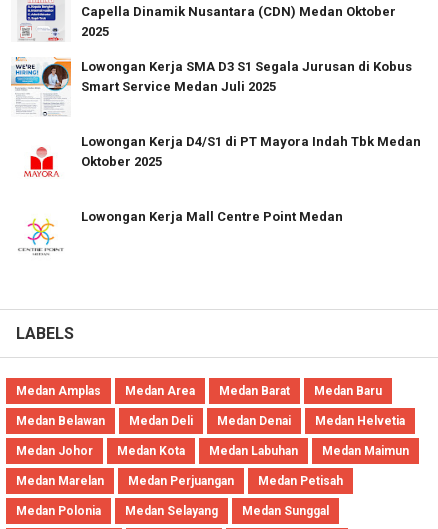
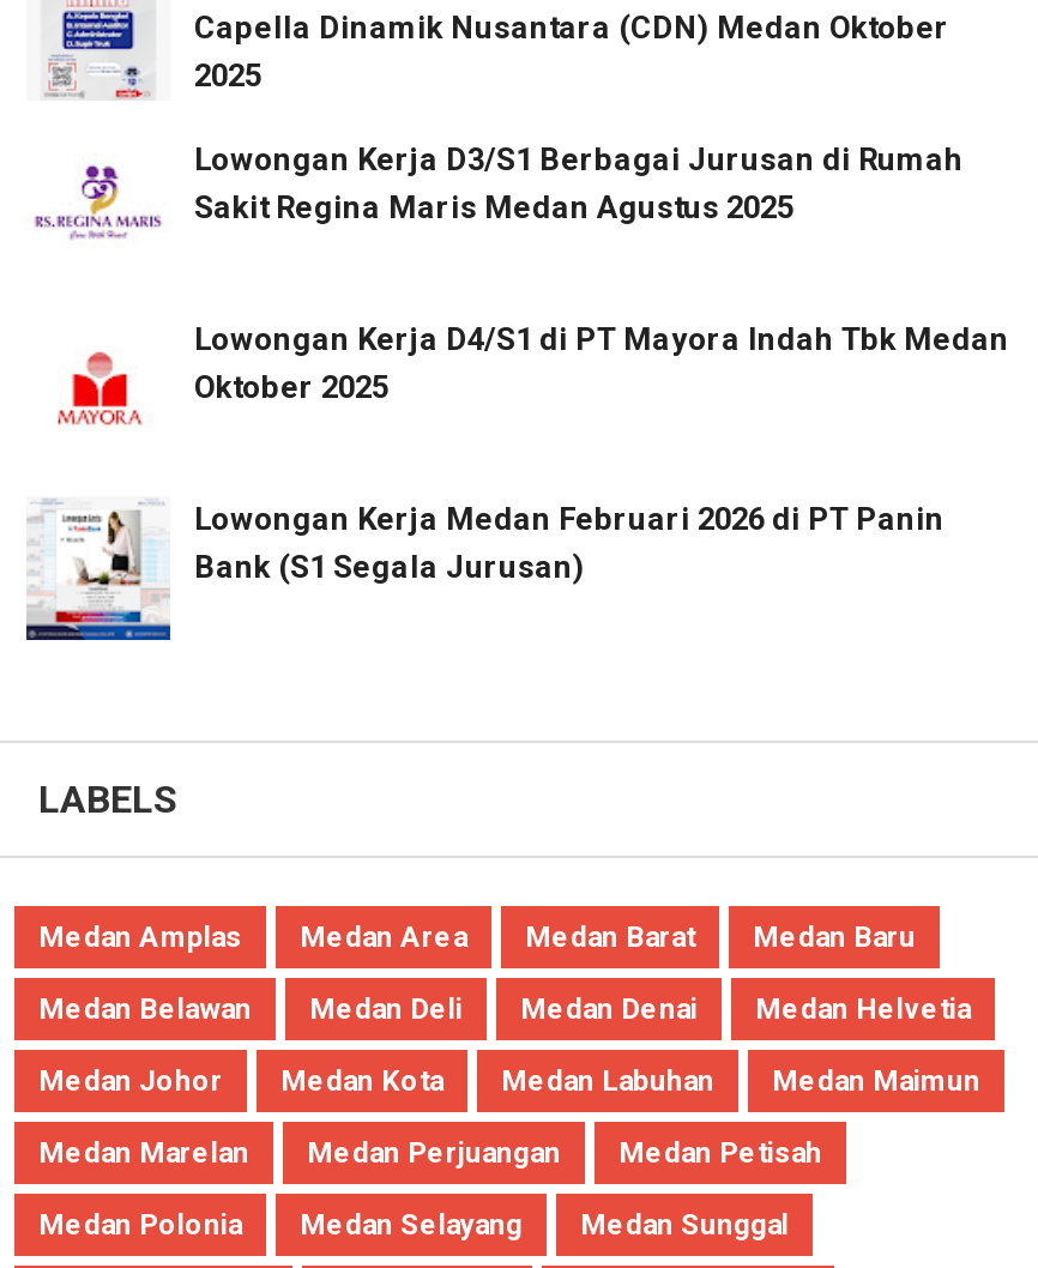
- [image]
- Lowongan Kerja SMA D3 S1 Segala Jurusan di Kobus
- Smart Service Medan Juli 2025
+ [image]
+ Lowongan Kerja D3/S1 Berbagai Jurusan di Rumah
+ Sakit Regina Maris Medan Agustus 2025

- [image]
- Lowongan Kerja Mall Centre Point Medan
+ [image]
+ Lowongan Kerja Medan Februari 2026 di PT Panin
+ Bank (S1 Segala Jurusan)
